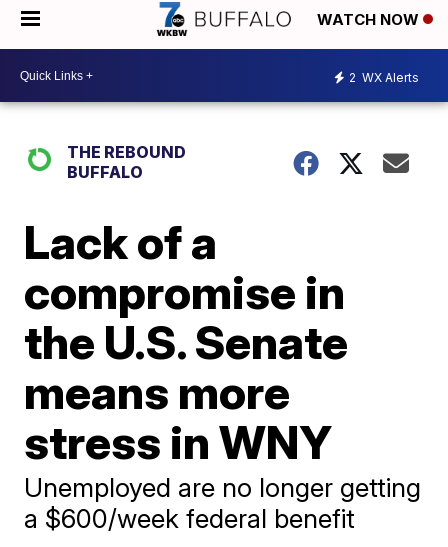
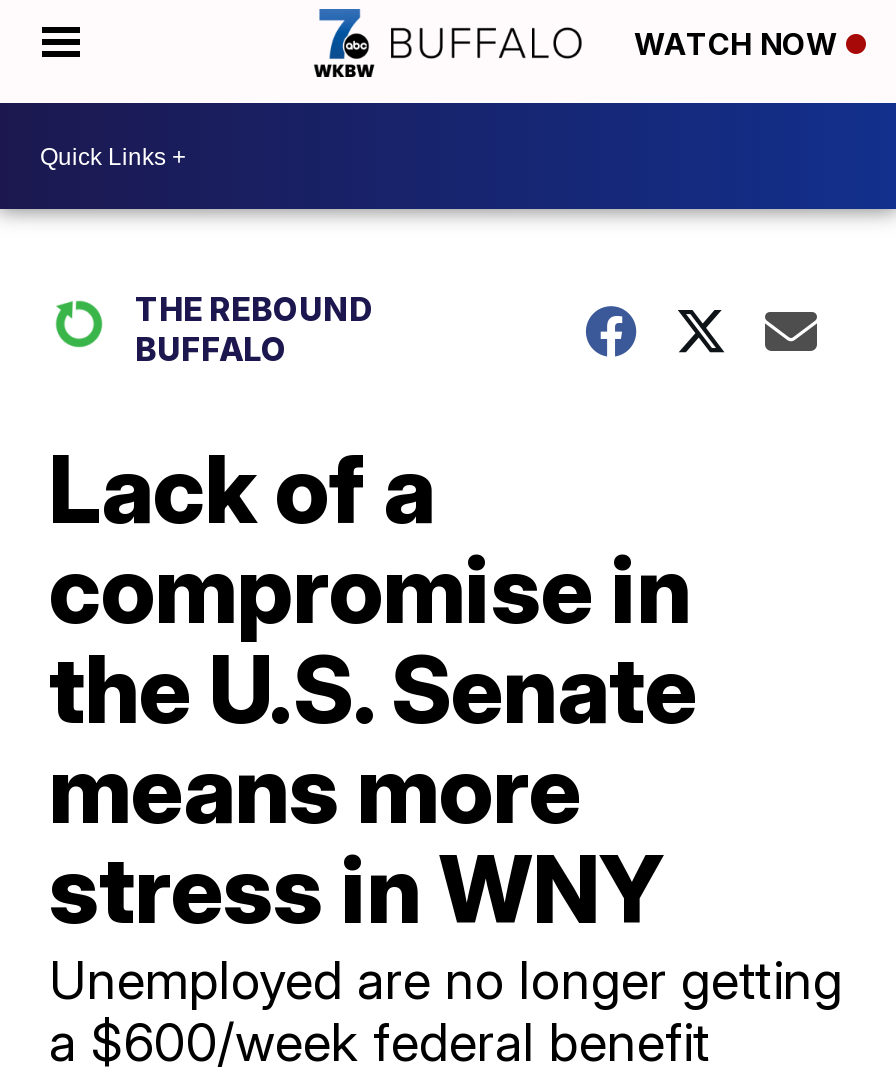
- 2 WX Alerts
